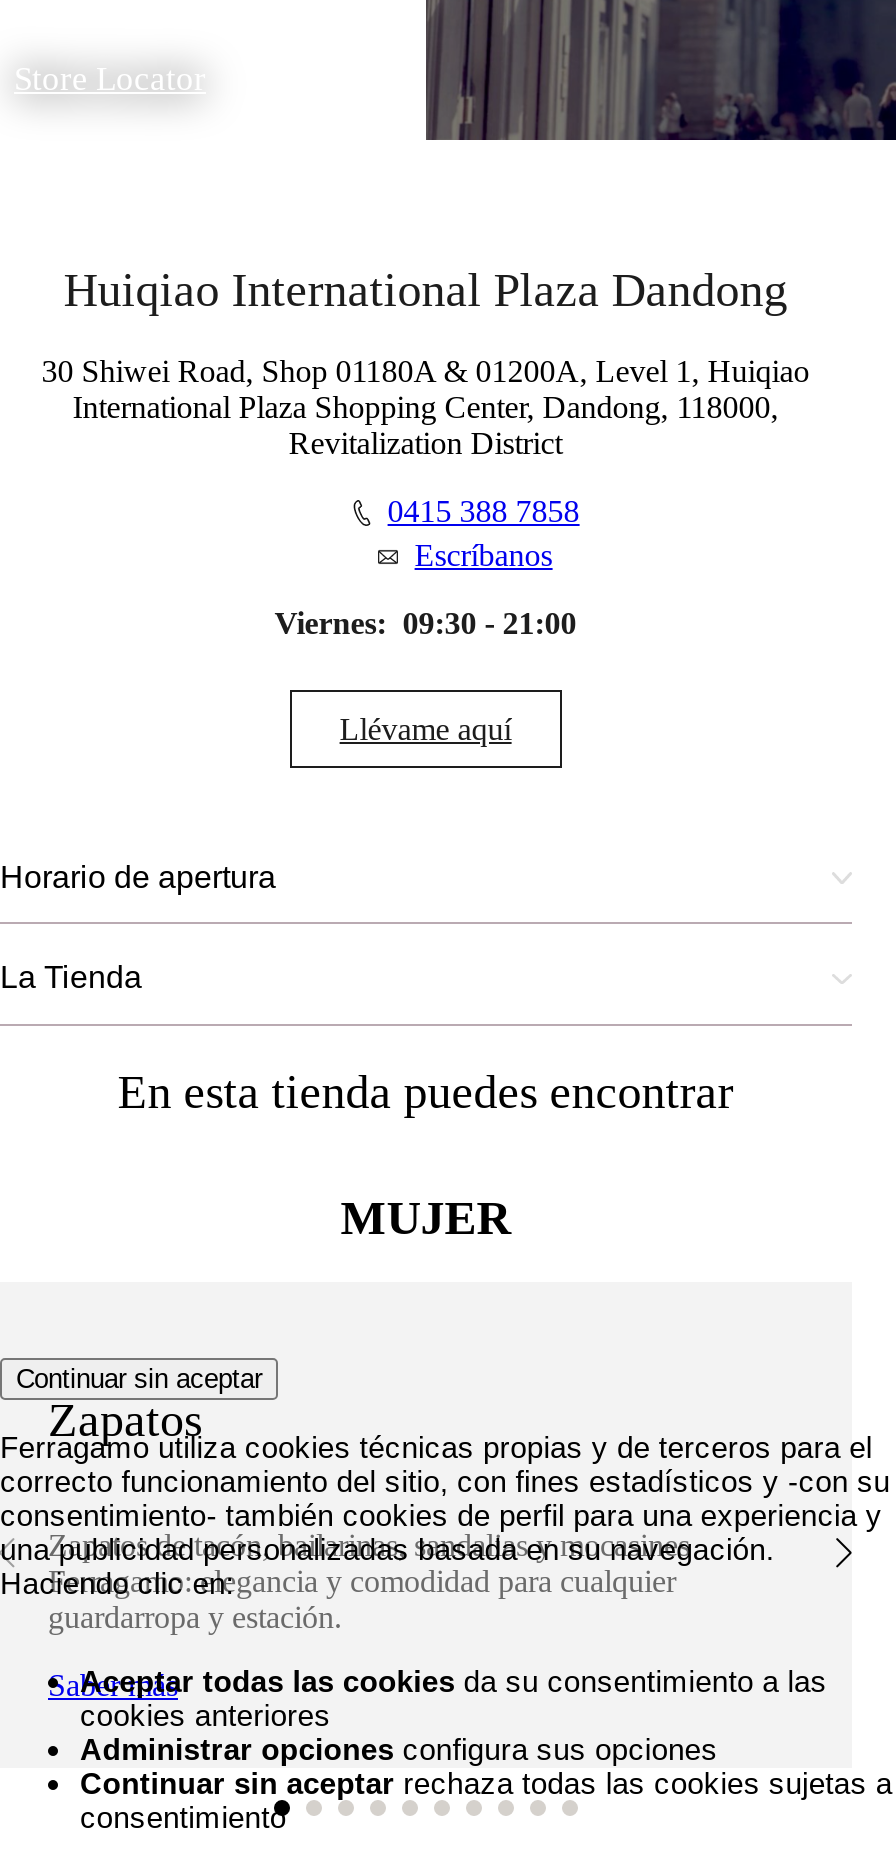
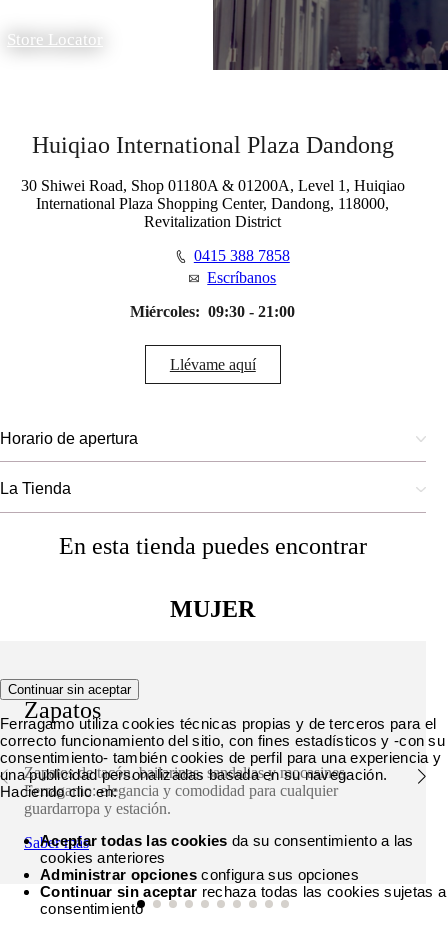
- Viernes: 09:30 - 21:00
+ Miércoles: 09:30 - 21:00
